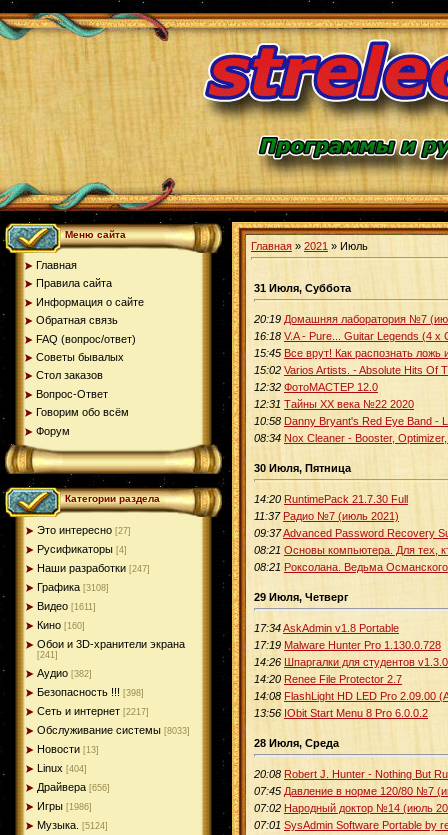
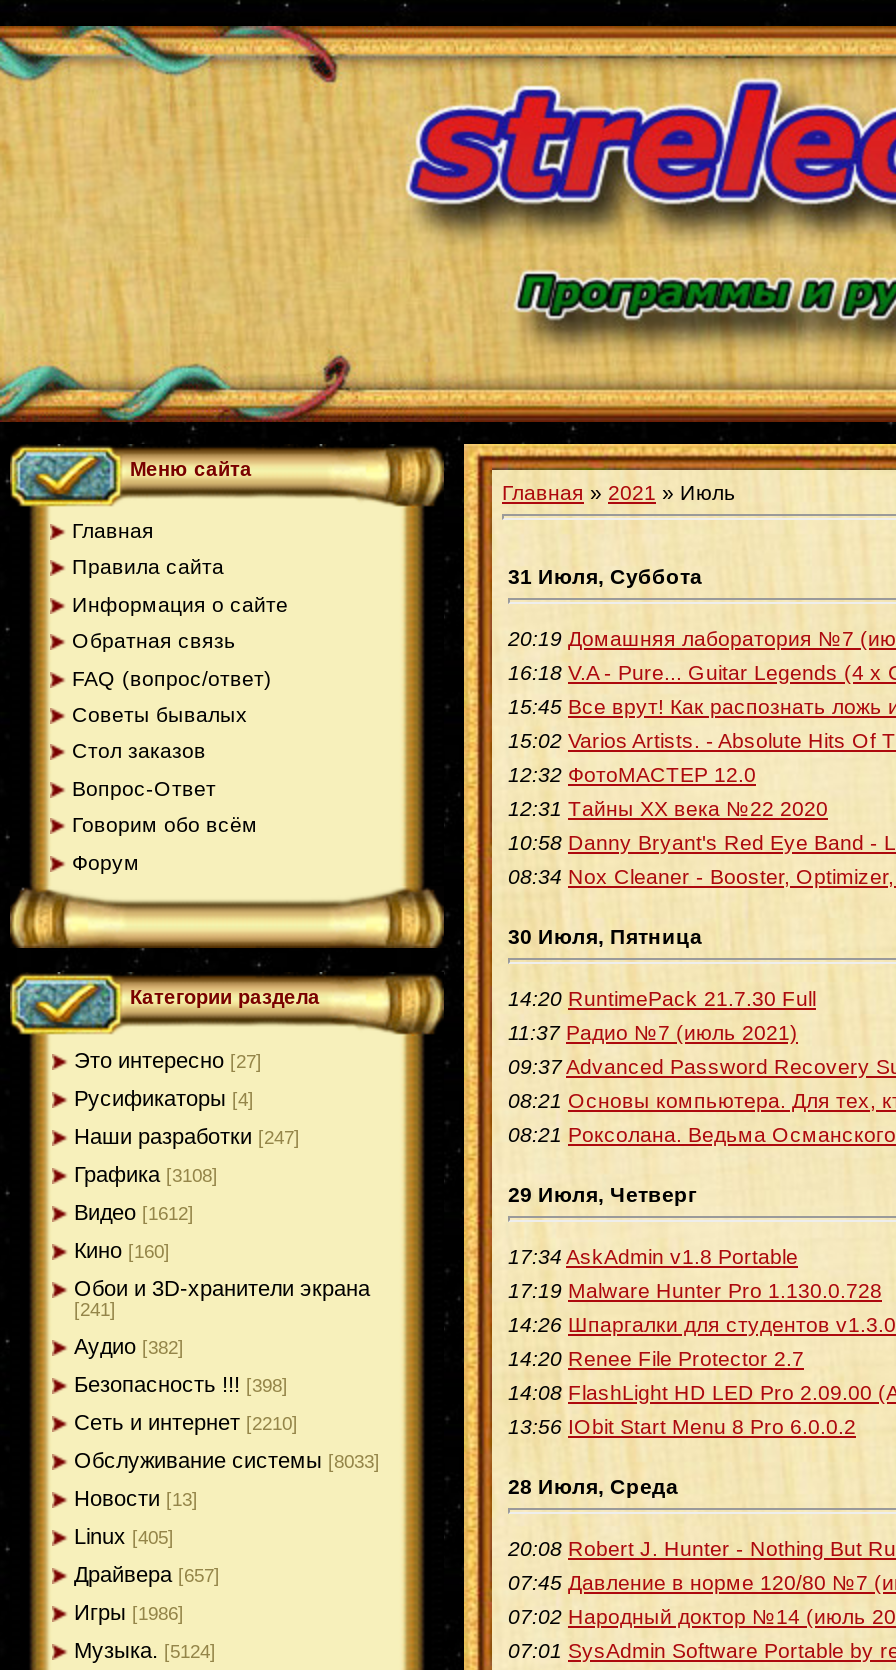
- Видео [1611]
+ Видео [1612]

- Сеть и интернет [2217]
+ Сеть и интернет [2210]

- Linux [404]
+ Linux [405]

- Драйвера [656]
+ Драйвера [657]
